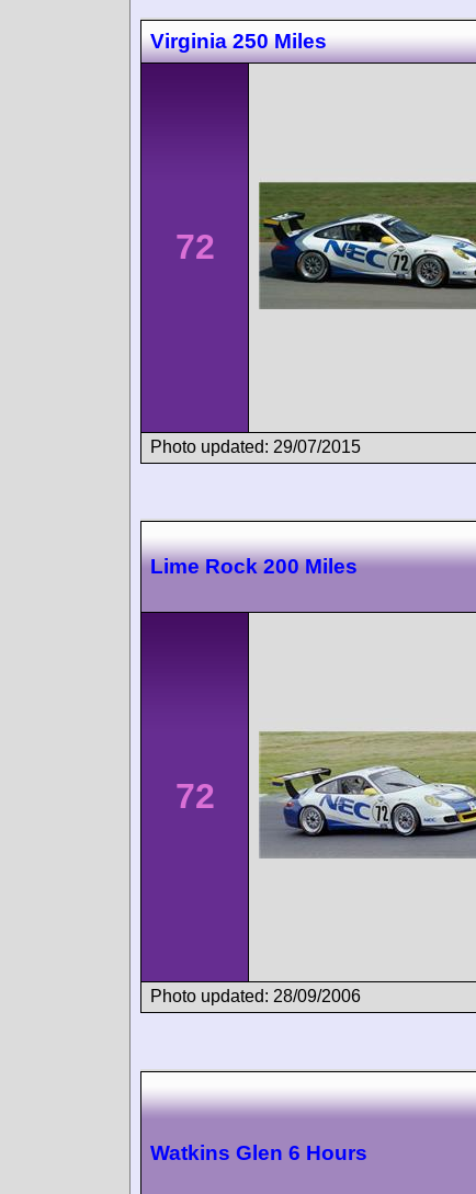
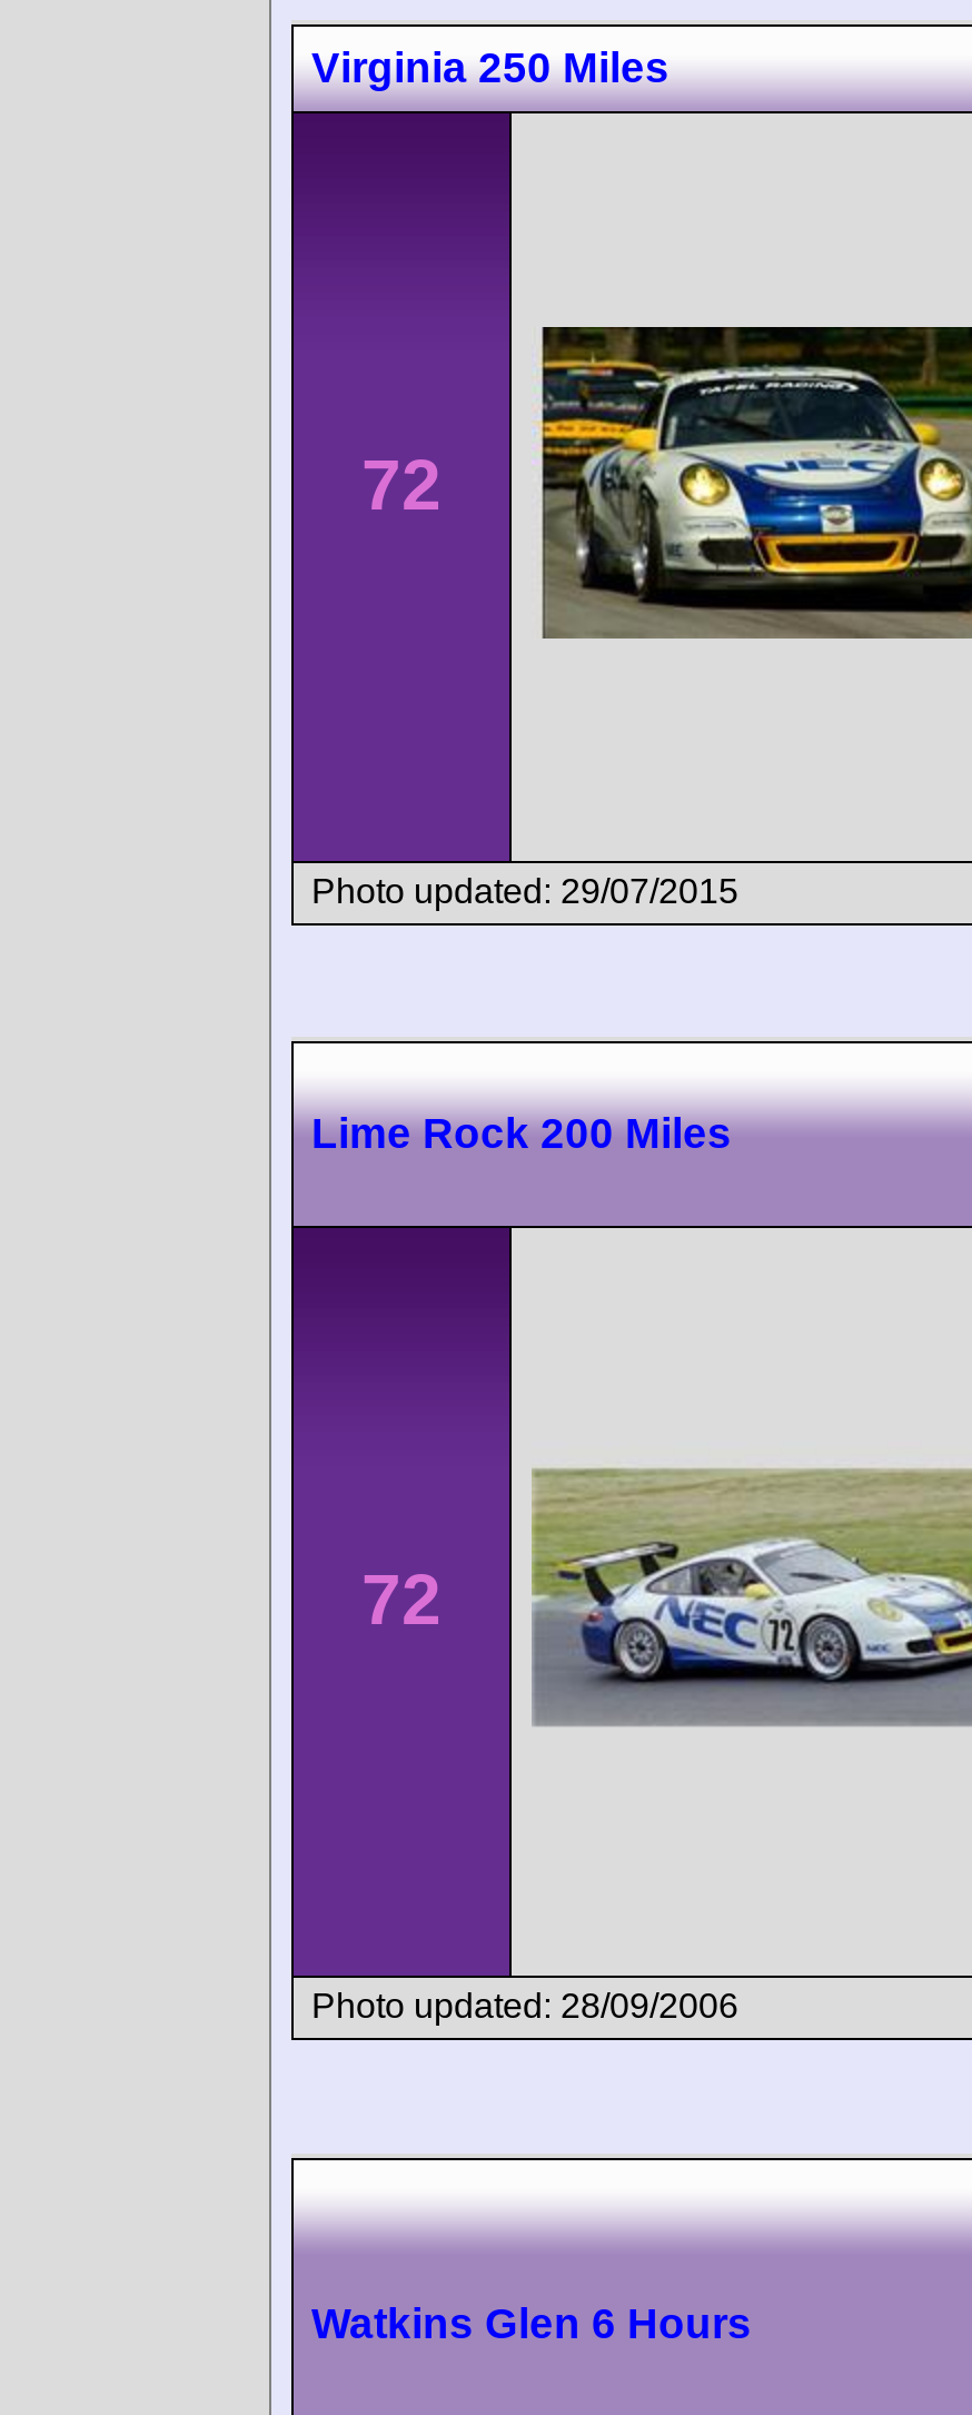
- [image]
+ [image]
